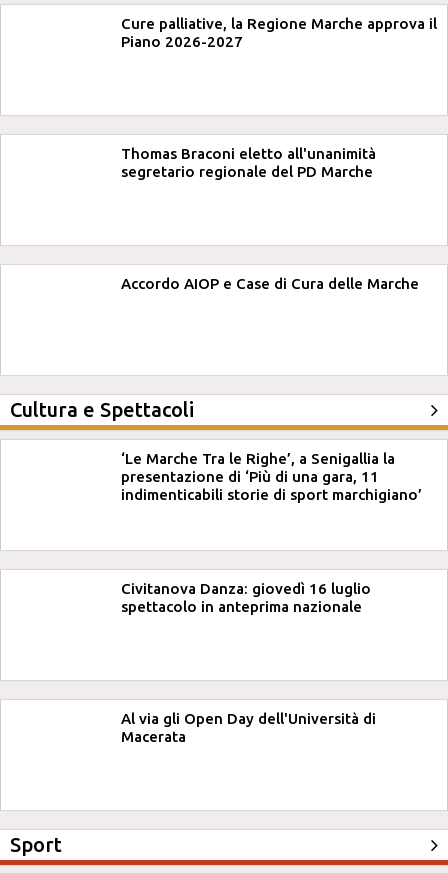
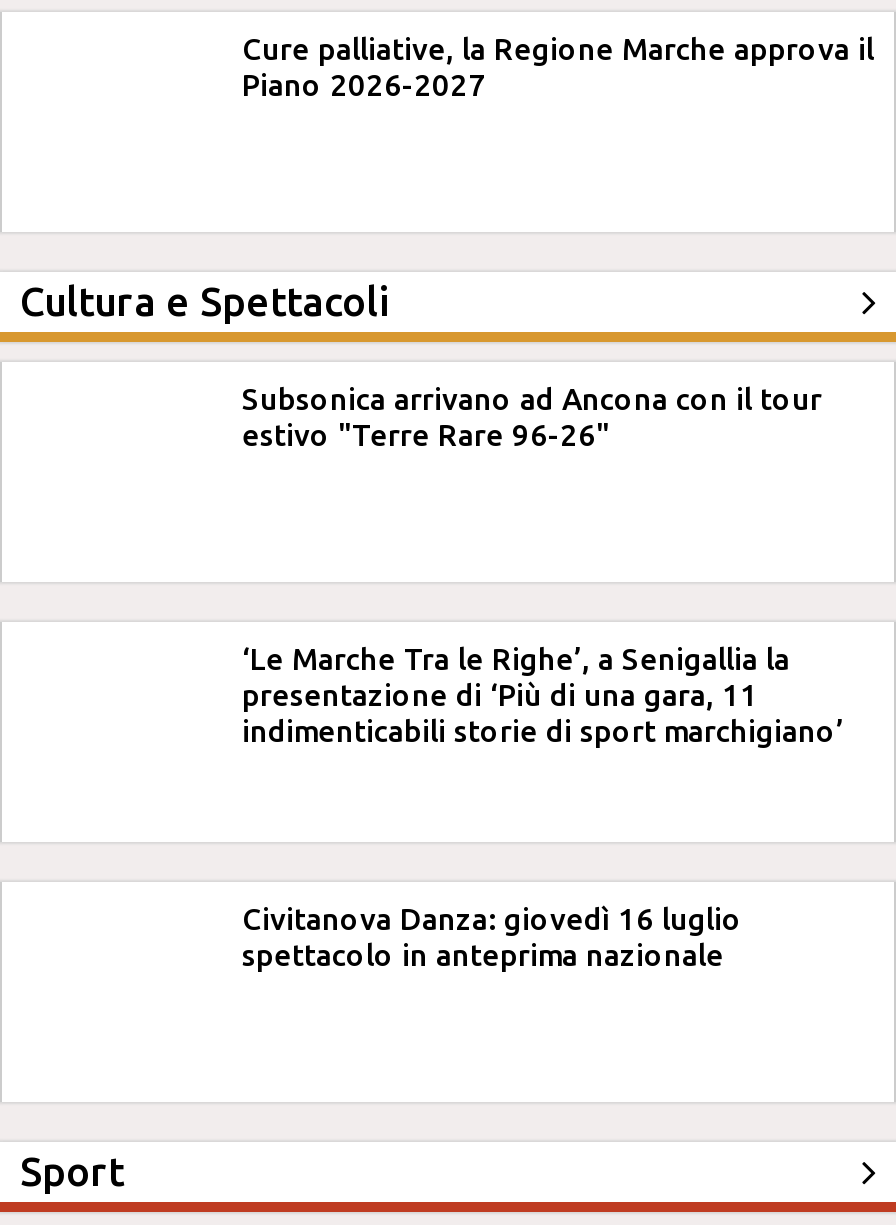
- Thomas Braconi eletto all'unanimità
- segretario regionale del PD Marche

- Accordo AIOP e Case di Cura delle Marche

+ Subsonica arrivano ad Ancona con il tour
+ estivo "Terre Rare 96-26"

- Al via gli Open Day dell'Università di
- Macerata
